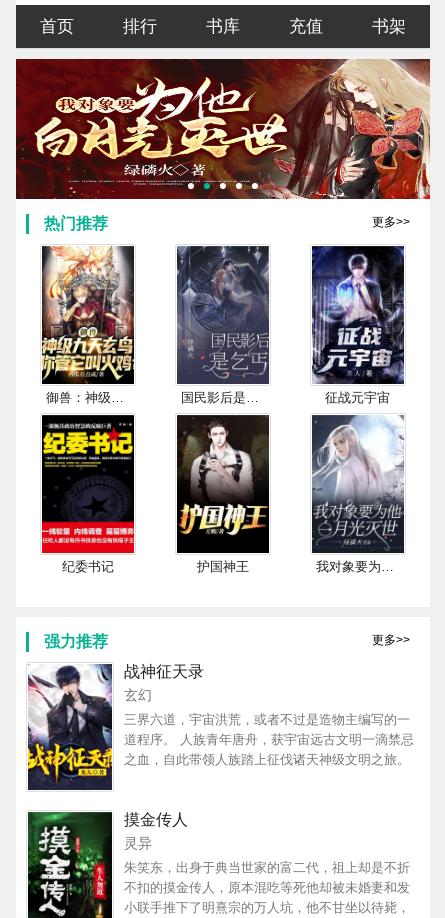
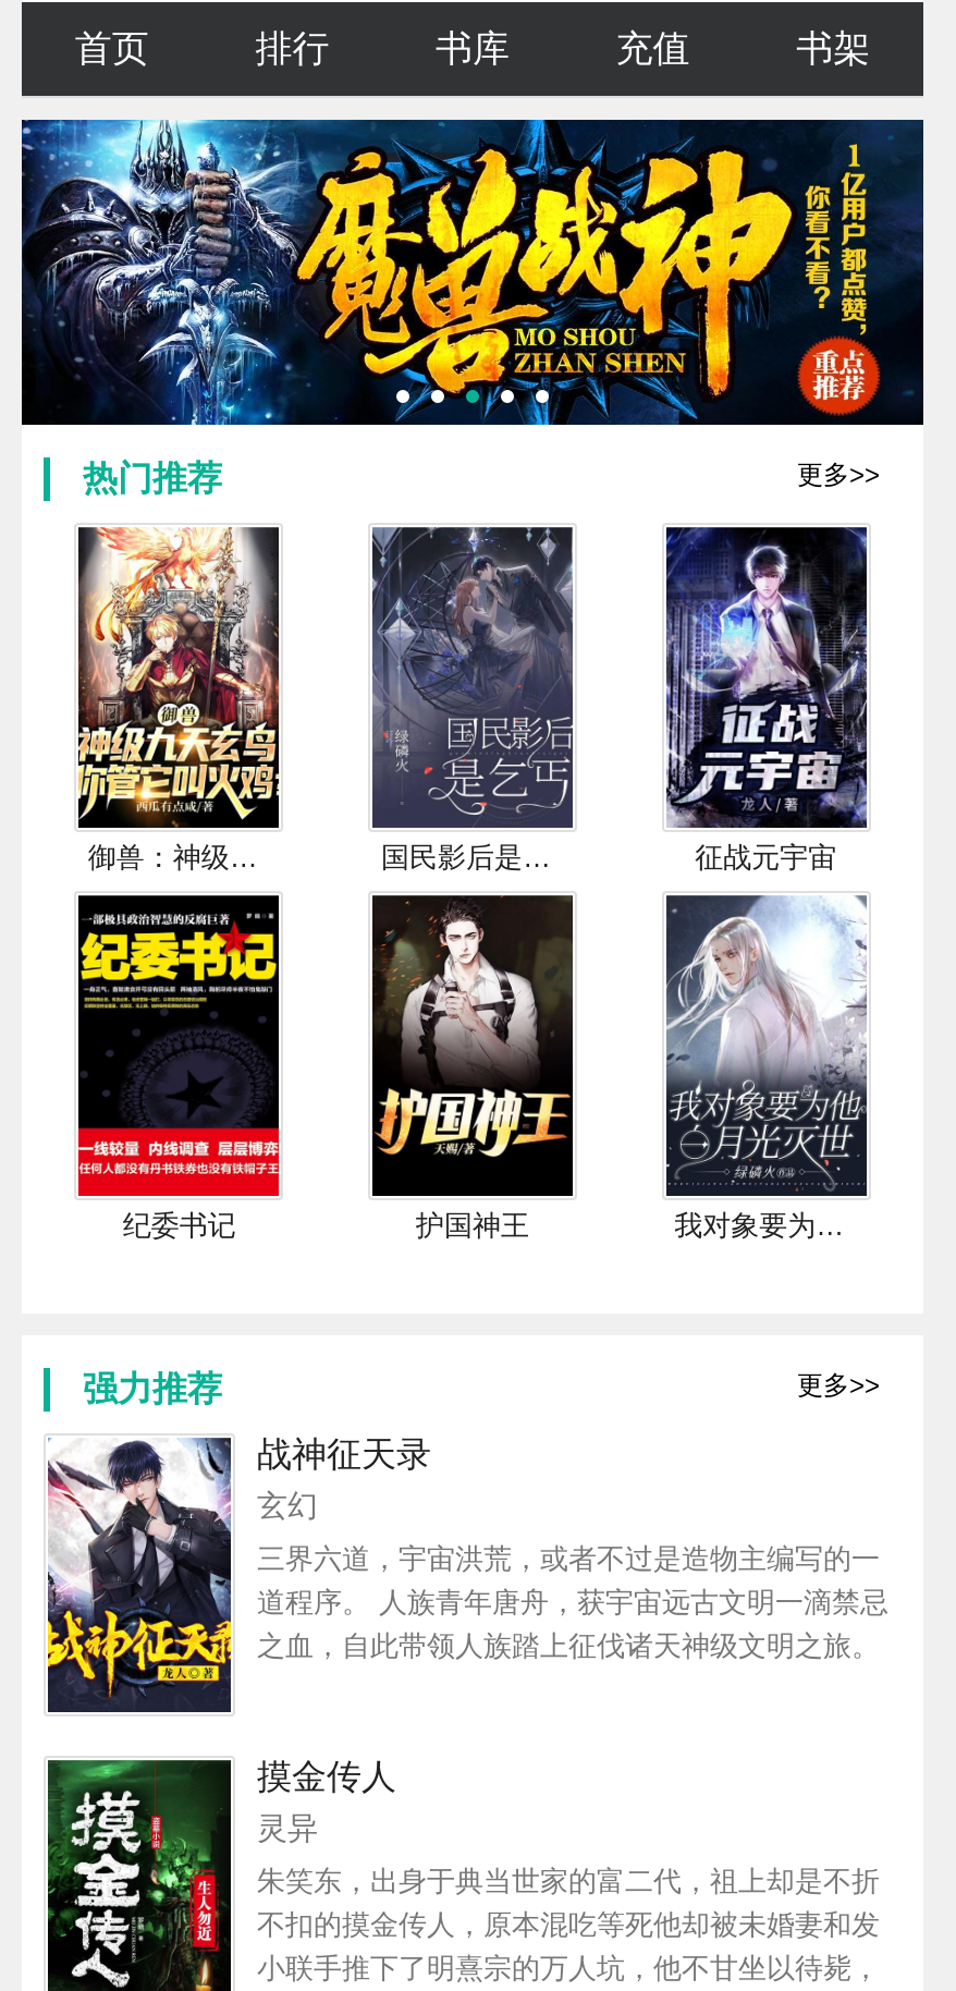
- [image]
+ [image]
